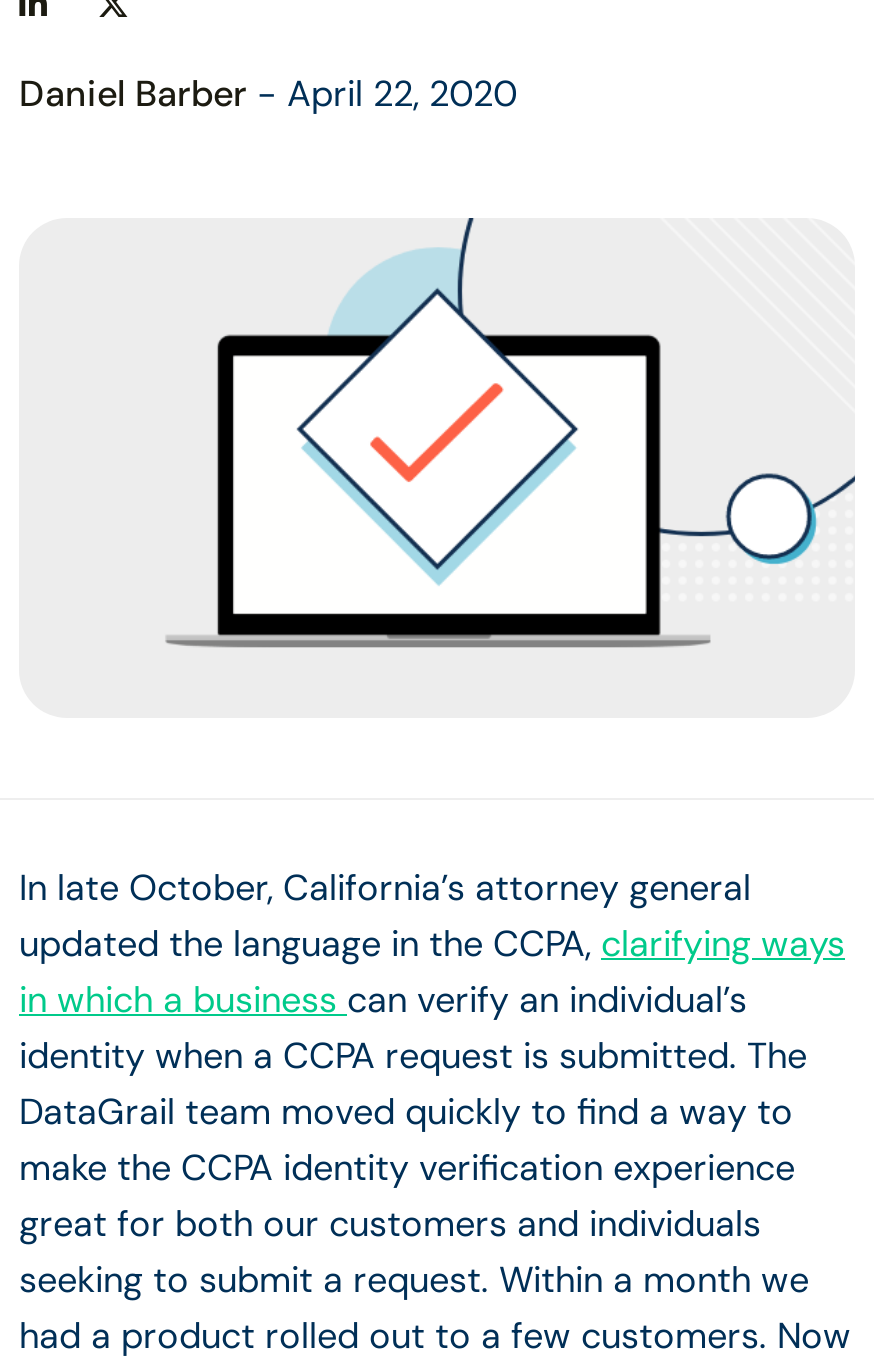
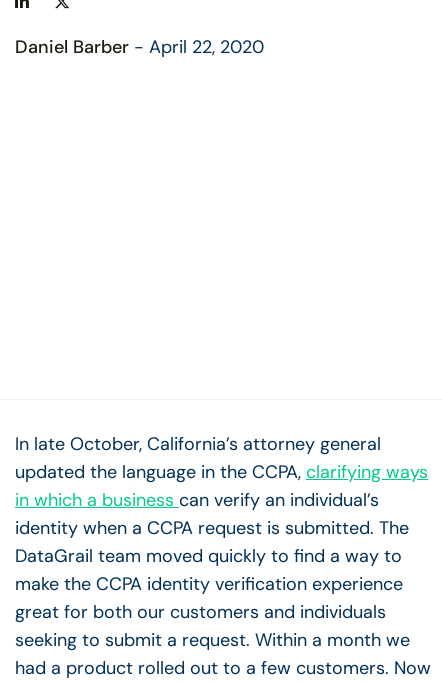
- [image]
